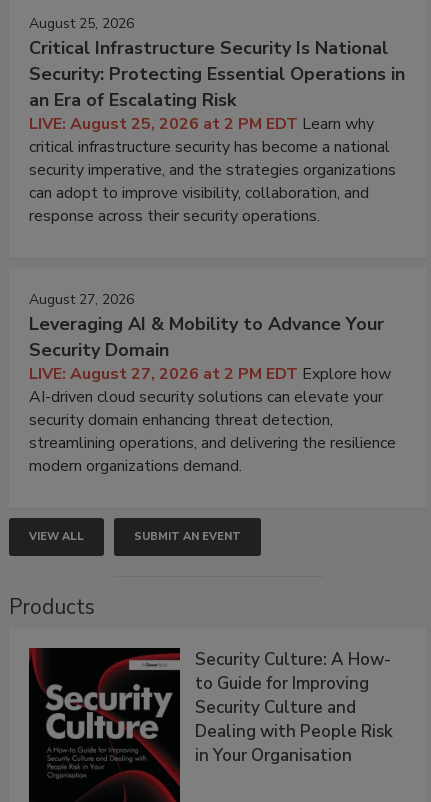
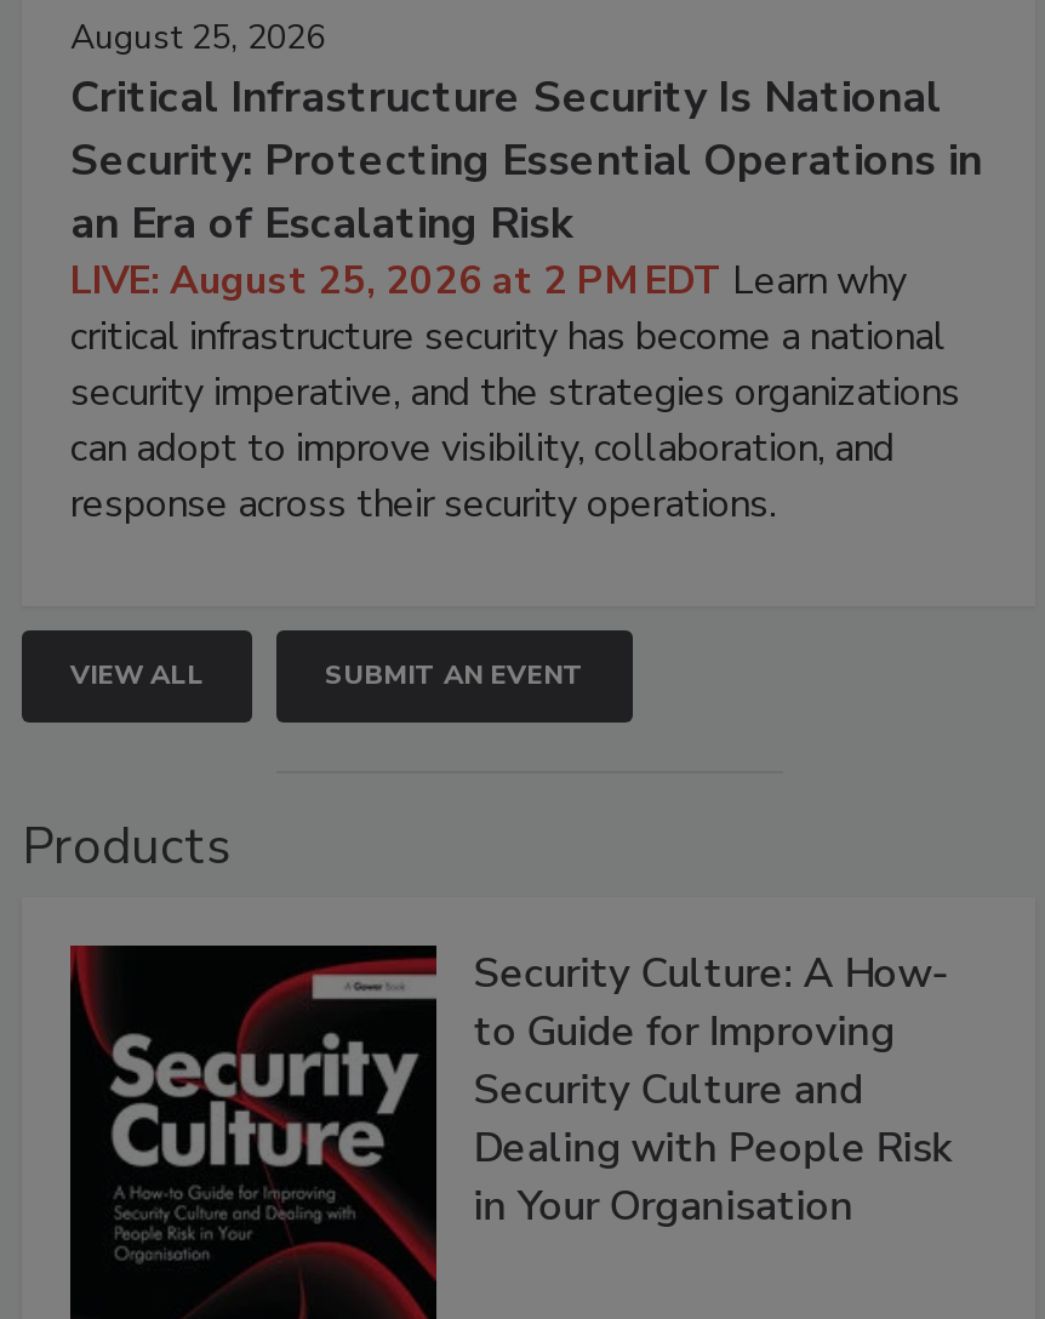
- August 27, 2026
- Leveraging AI & Mobility to Advance Your
- Security Domain
- LIVE: August 27, 2026 at 2 PM EDT Explore how
- AI-driven cloud security solutions can elevate your
- security domain enhancing threat detection,
- streamlining operations, and delivering the resilience
- modern organizations demand.
